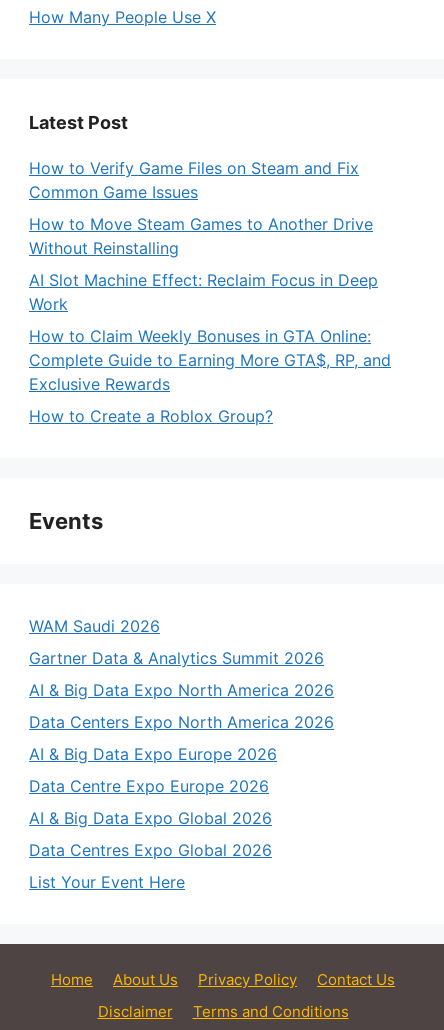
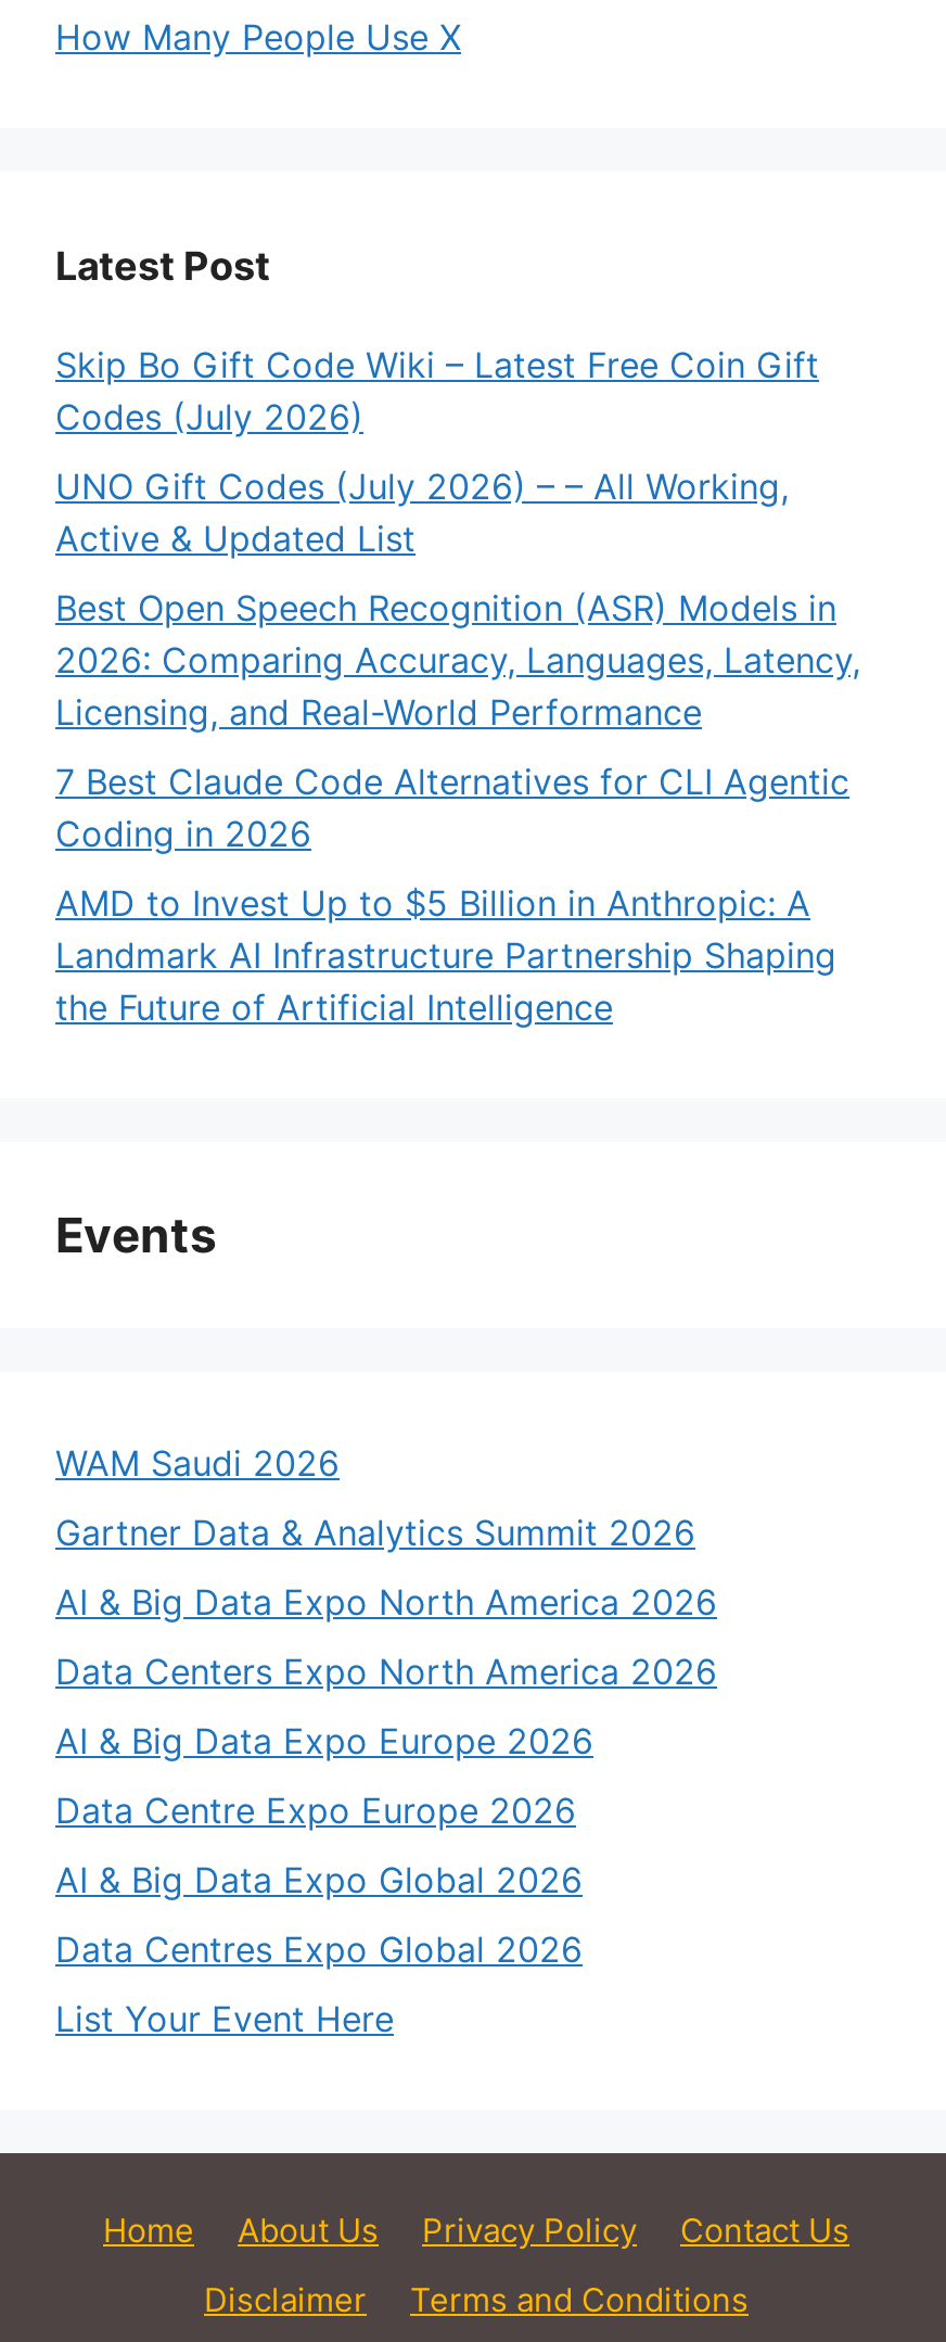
- How to Verify Game Files on Steam and Fix
- Common Game Issues
+ Skip Bo Gift Code Wiki – Latest Free Coin Gift
+ Codes (July 2026)

- How to Move Steam Games to Another Drive
- Without Reinstalling
+ UNO Gift Codes (July 2026) – – All Working,
+ Active & Updated List

- AI Slot Machine Effect: Reclaim Focus in Deep
- Work
+ Best Open Speech Recognition (ASR) Models in
+ 2026: Comparing Accuracy, Languages, Latency,
+ Licensing, and Real-World Performance

- How to Claim Weekly Bonuses in GTA Online:
- Complete Guide to Earning More GTA$, RP, and
- Exclusive Rewards
+ 7 Best Claude Code Alternatives for CLI Agentic
+ Coding in 2026

- How to Create a Roblox Group?
+ AMD to Invest Up to $5 Billion in Anthropic: A
+ Landmark AI Infrastructure Partnership Shaping
+ the Future of Artificial Intelligence
